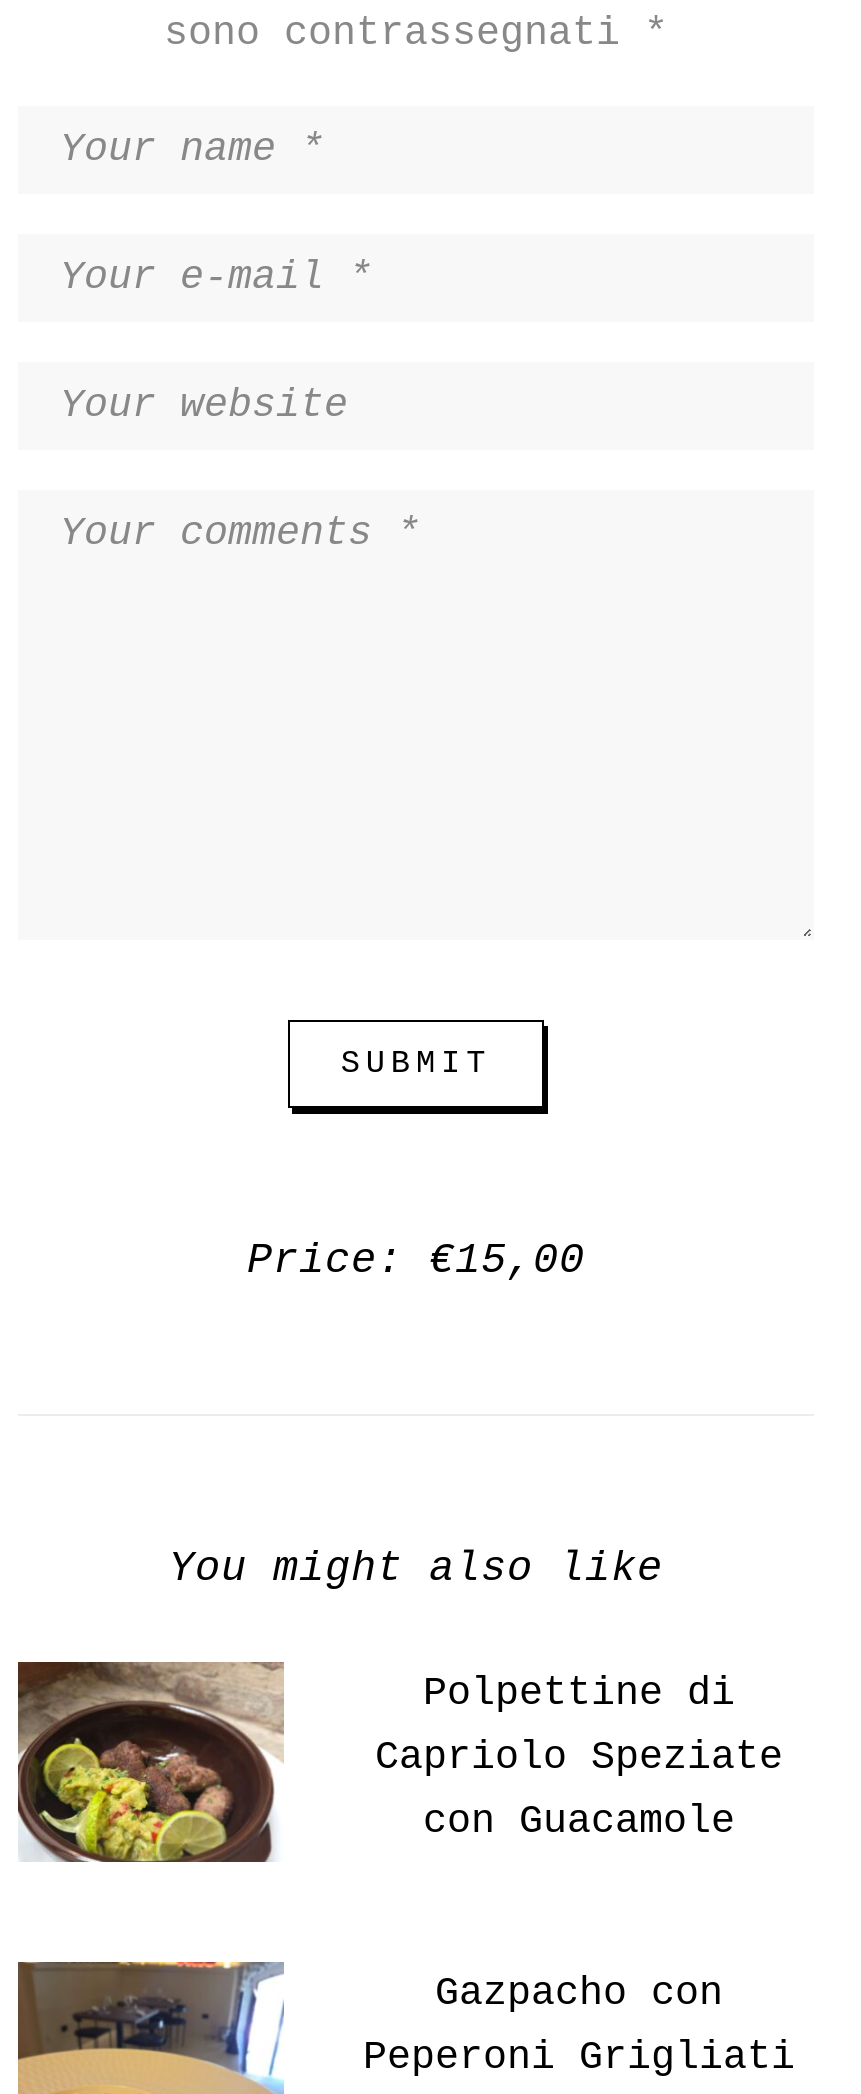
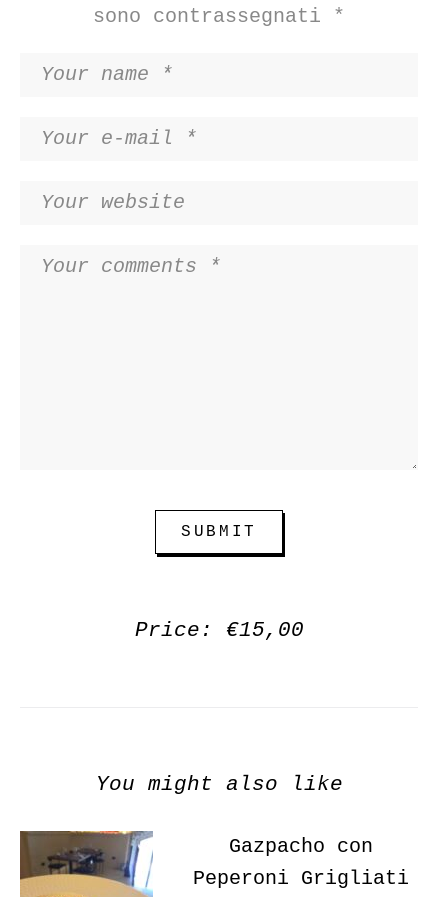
- [image]

- Polpettine di
- Capriolo Speziate
- con Guacamole
